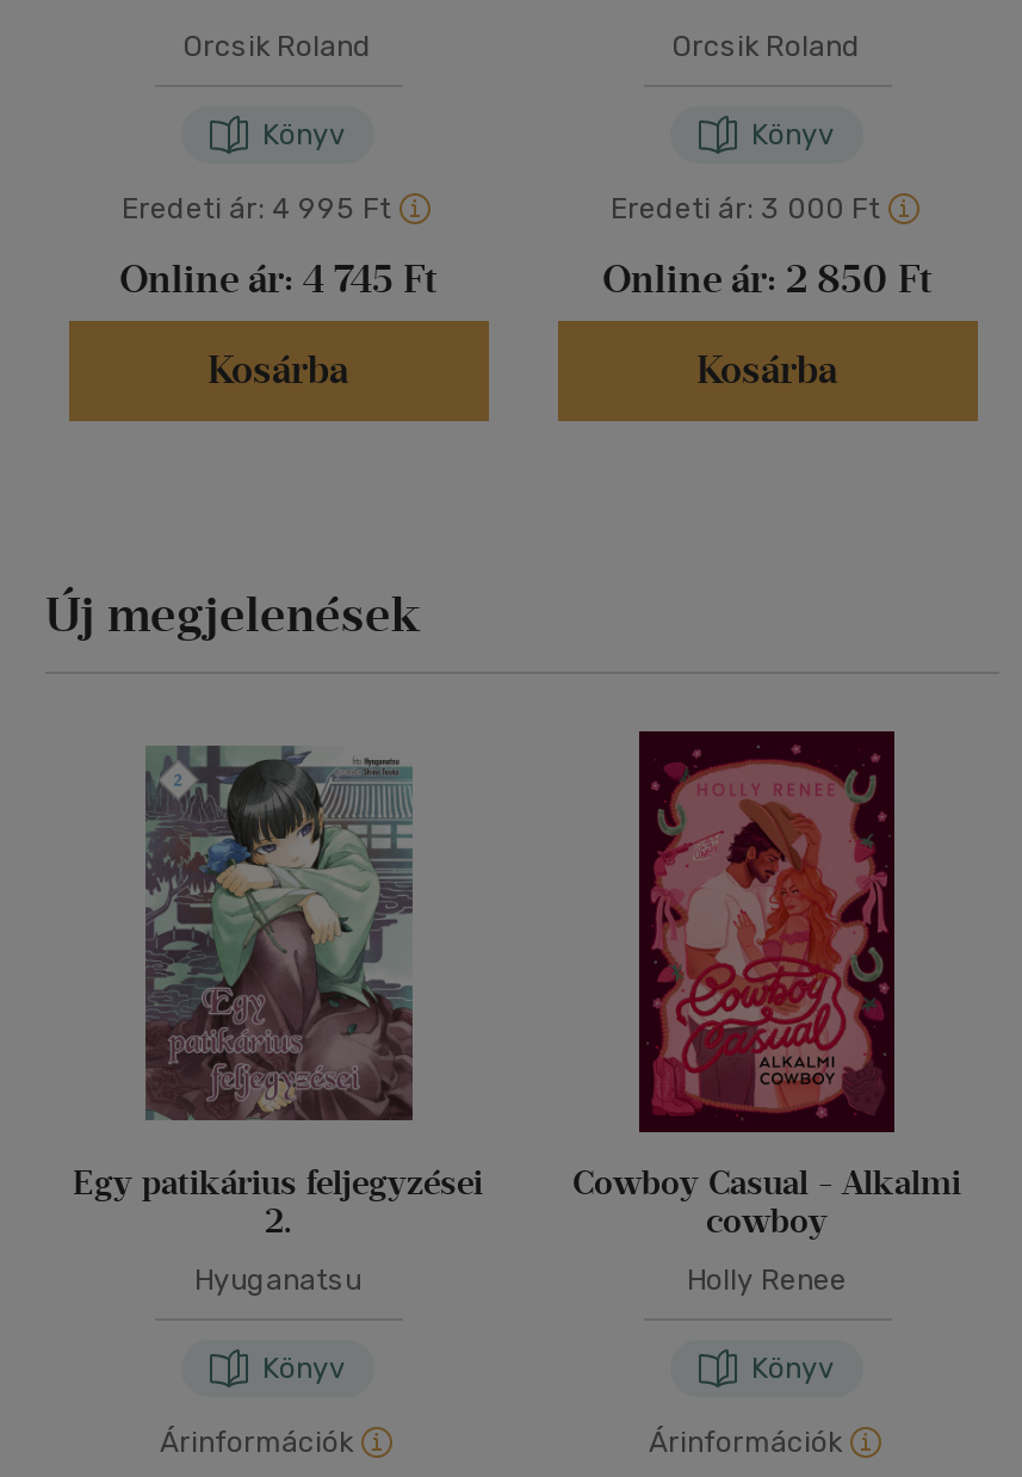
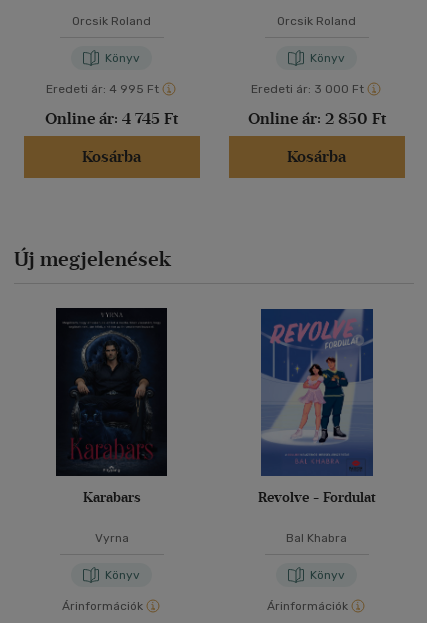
- [image]
- Egy patikárius feljegyzései
- 2.
+ [image]
+ Karabars

- [image]
- Cowboy Casual - Alkalmi
- cowboy
+ [image]
+ Revolve - Fordulat

- Hyuganatsu
+ Vyrna

- Holly Renee
+ Bal Khabra
